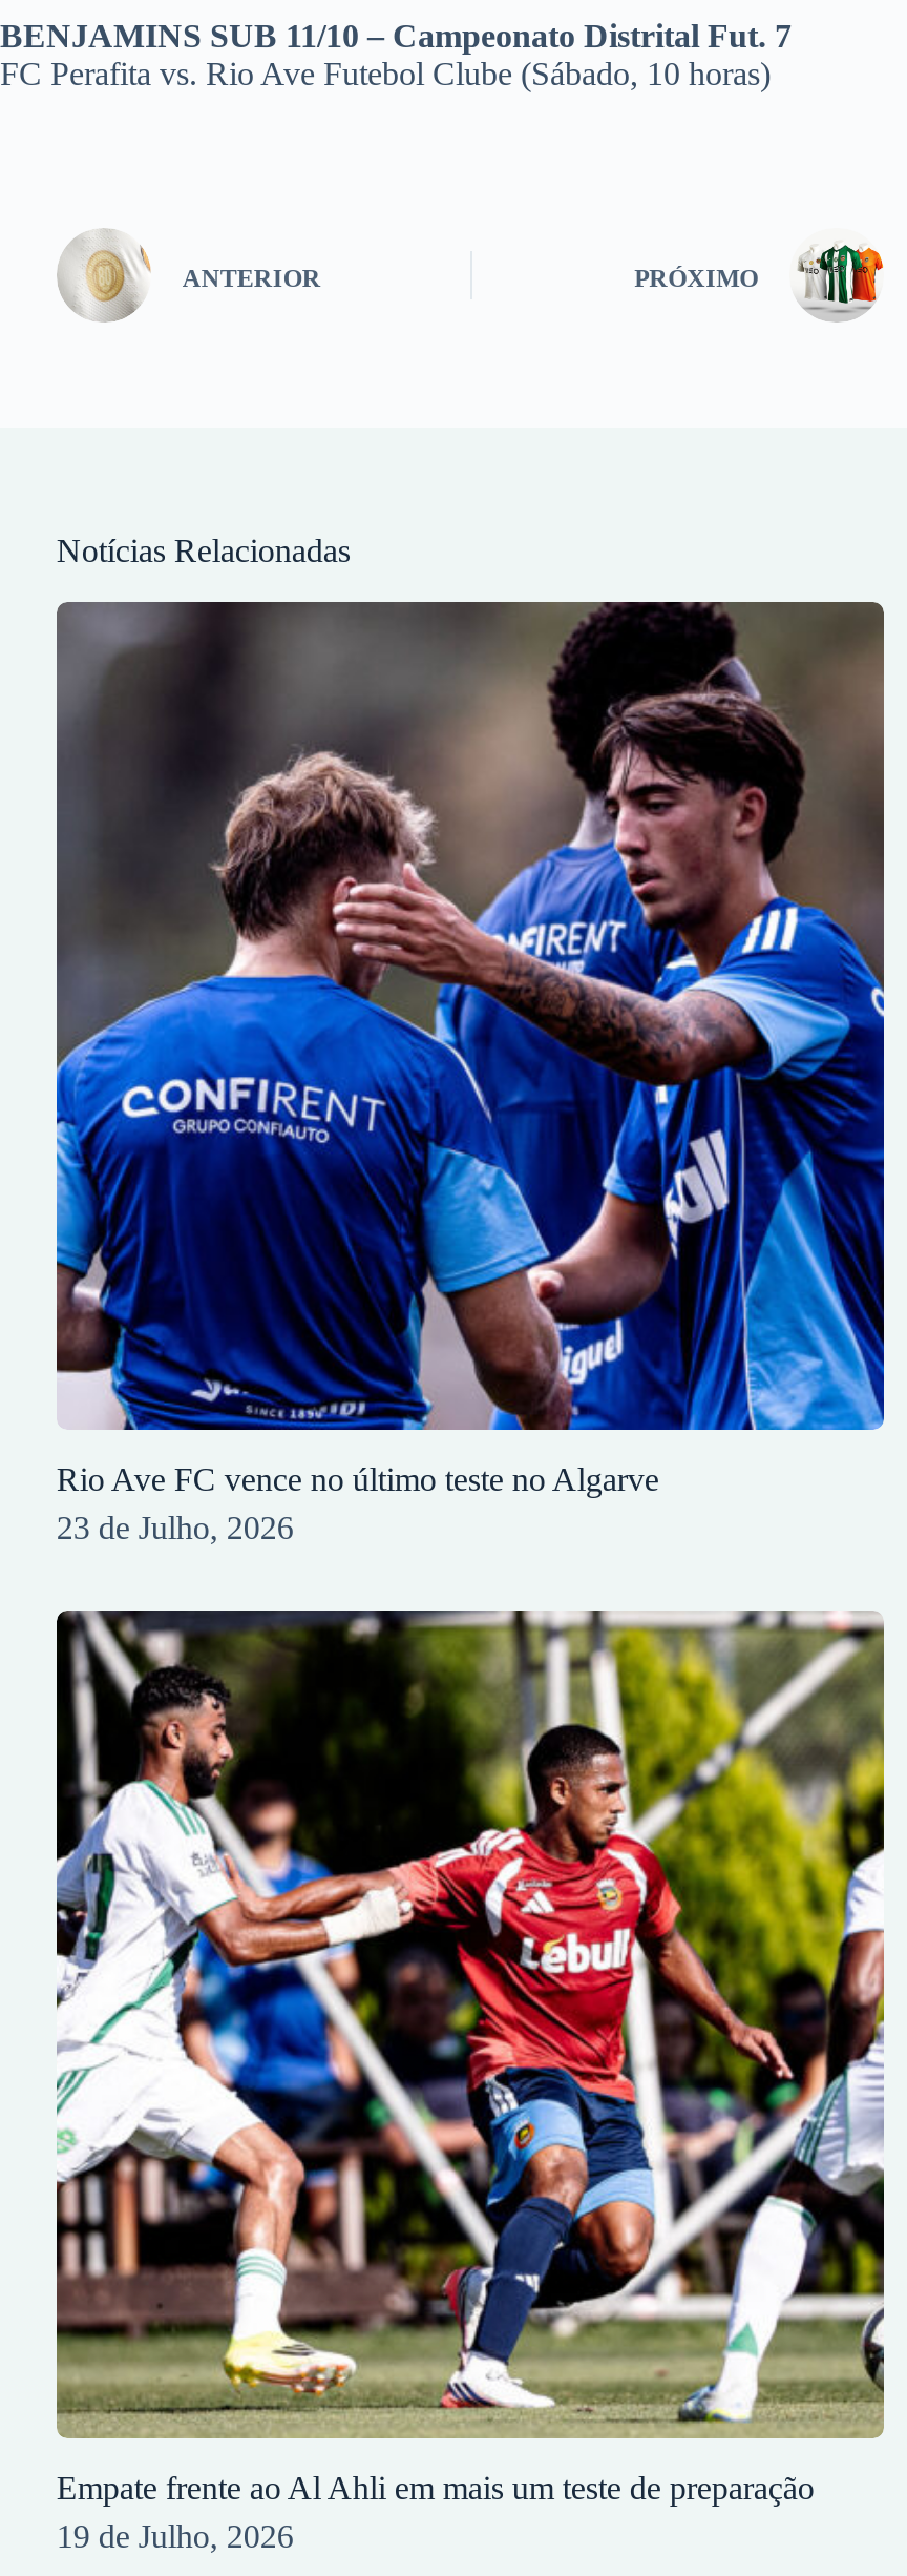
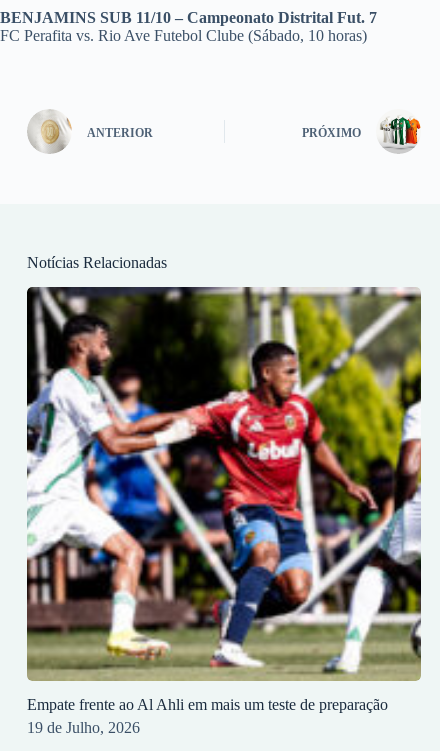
- [image]
- Rio Ave FC vence no último teste no Algarve
- 23 de Julho, 2026
